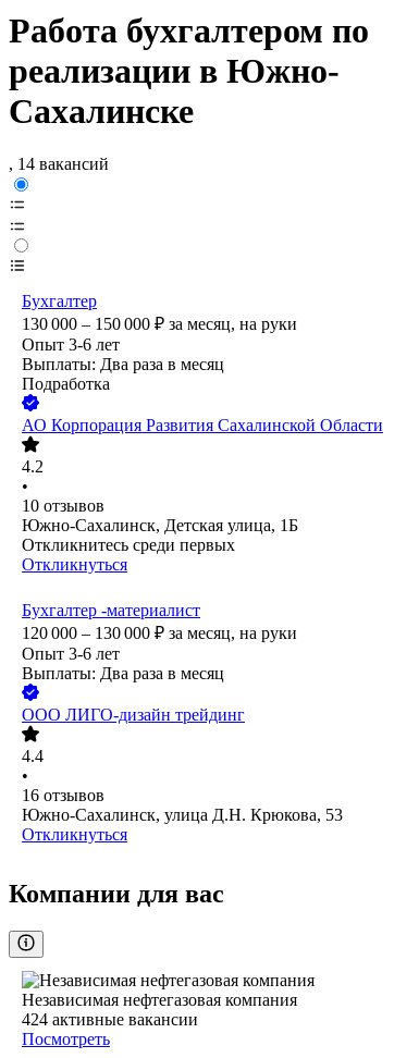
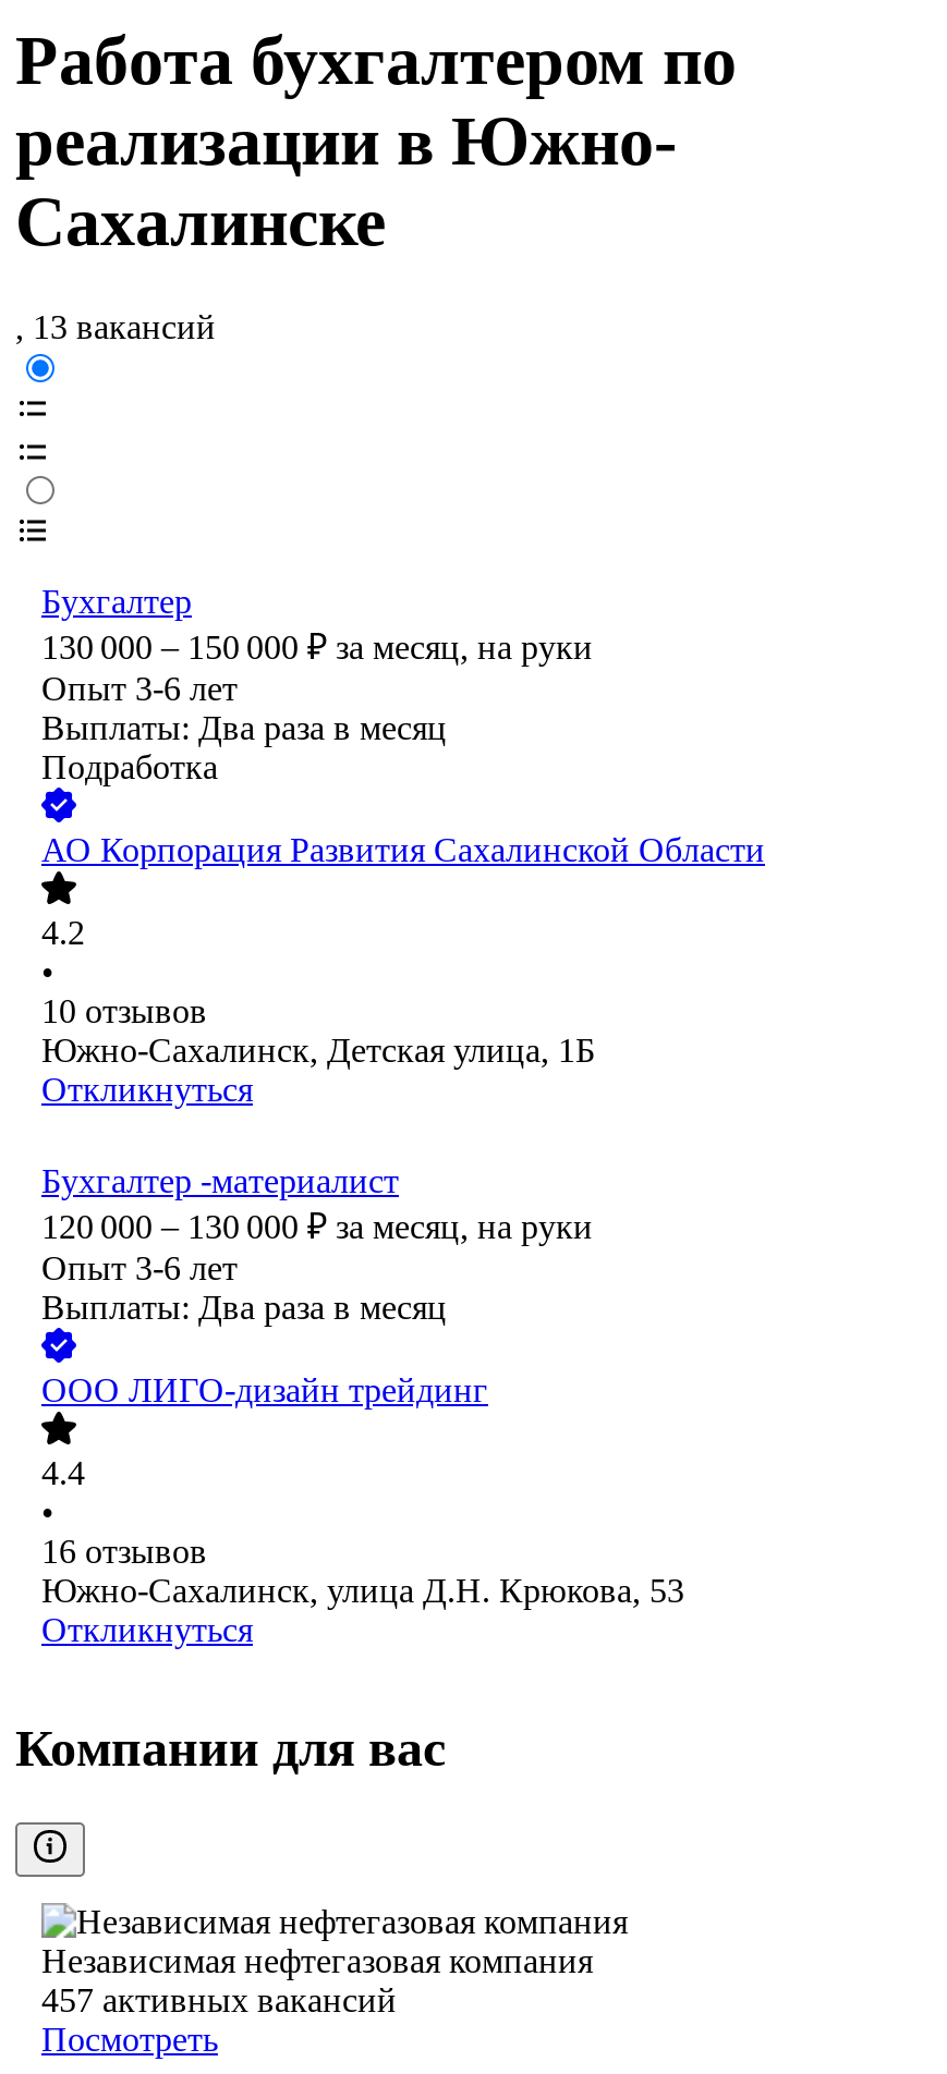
- , 14 вакансий
+ , 13 вакансий

- Откликнитесь среди первых

- 424 активные вакансии
+ 457 активных вакансий
